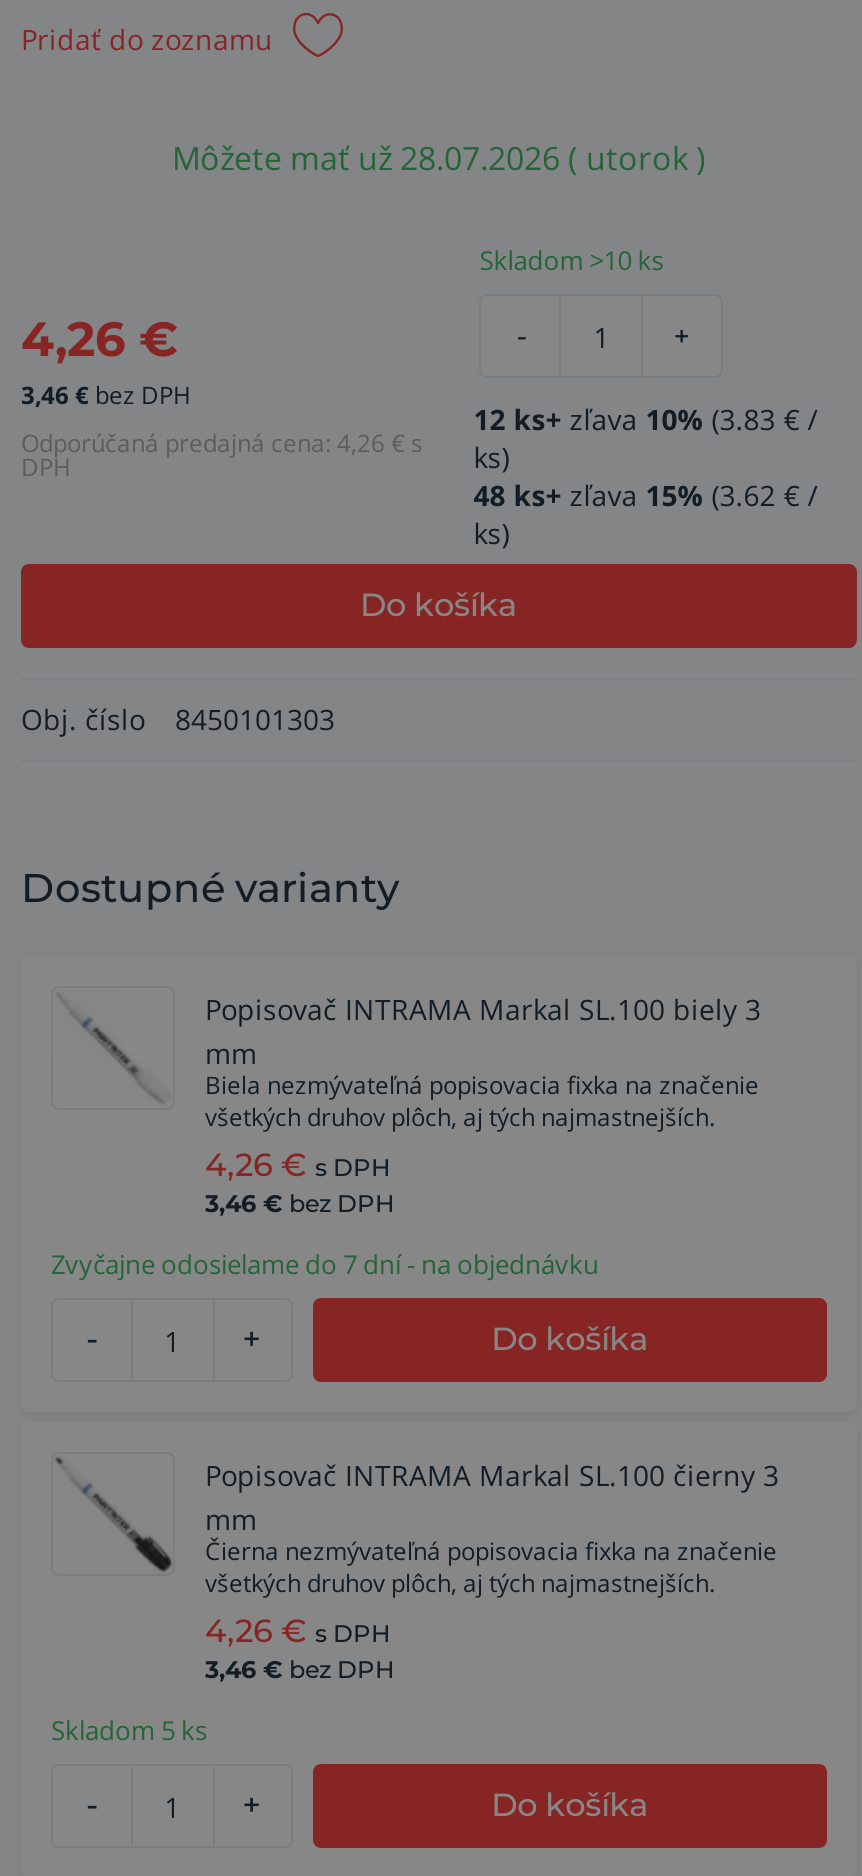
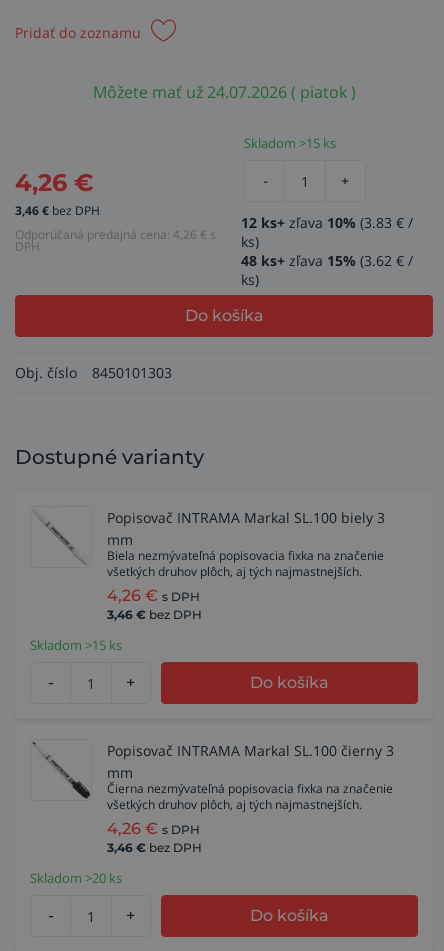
- Môžete mať už 28.07.2026 ( utorok )
+ Môžete mať už 24.07.2026 ( piatok )

- Skladom >10 ks
+ Skladom >15 ks

- Zvyčajne odosielame do 7 dní - na objednávku
+ Skladom >15 ks

- Skladom 5 ks
+ Skladom >20 ks
